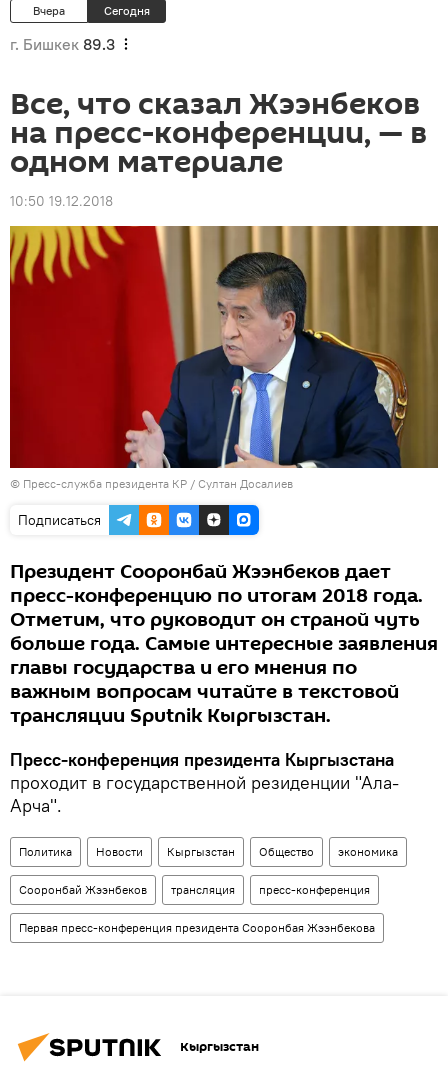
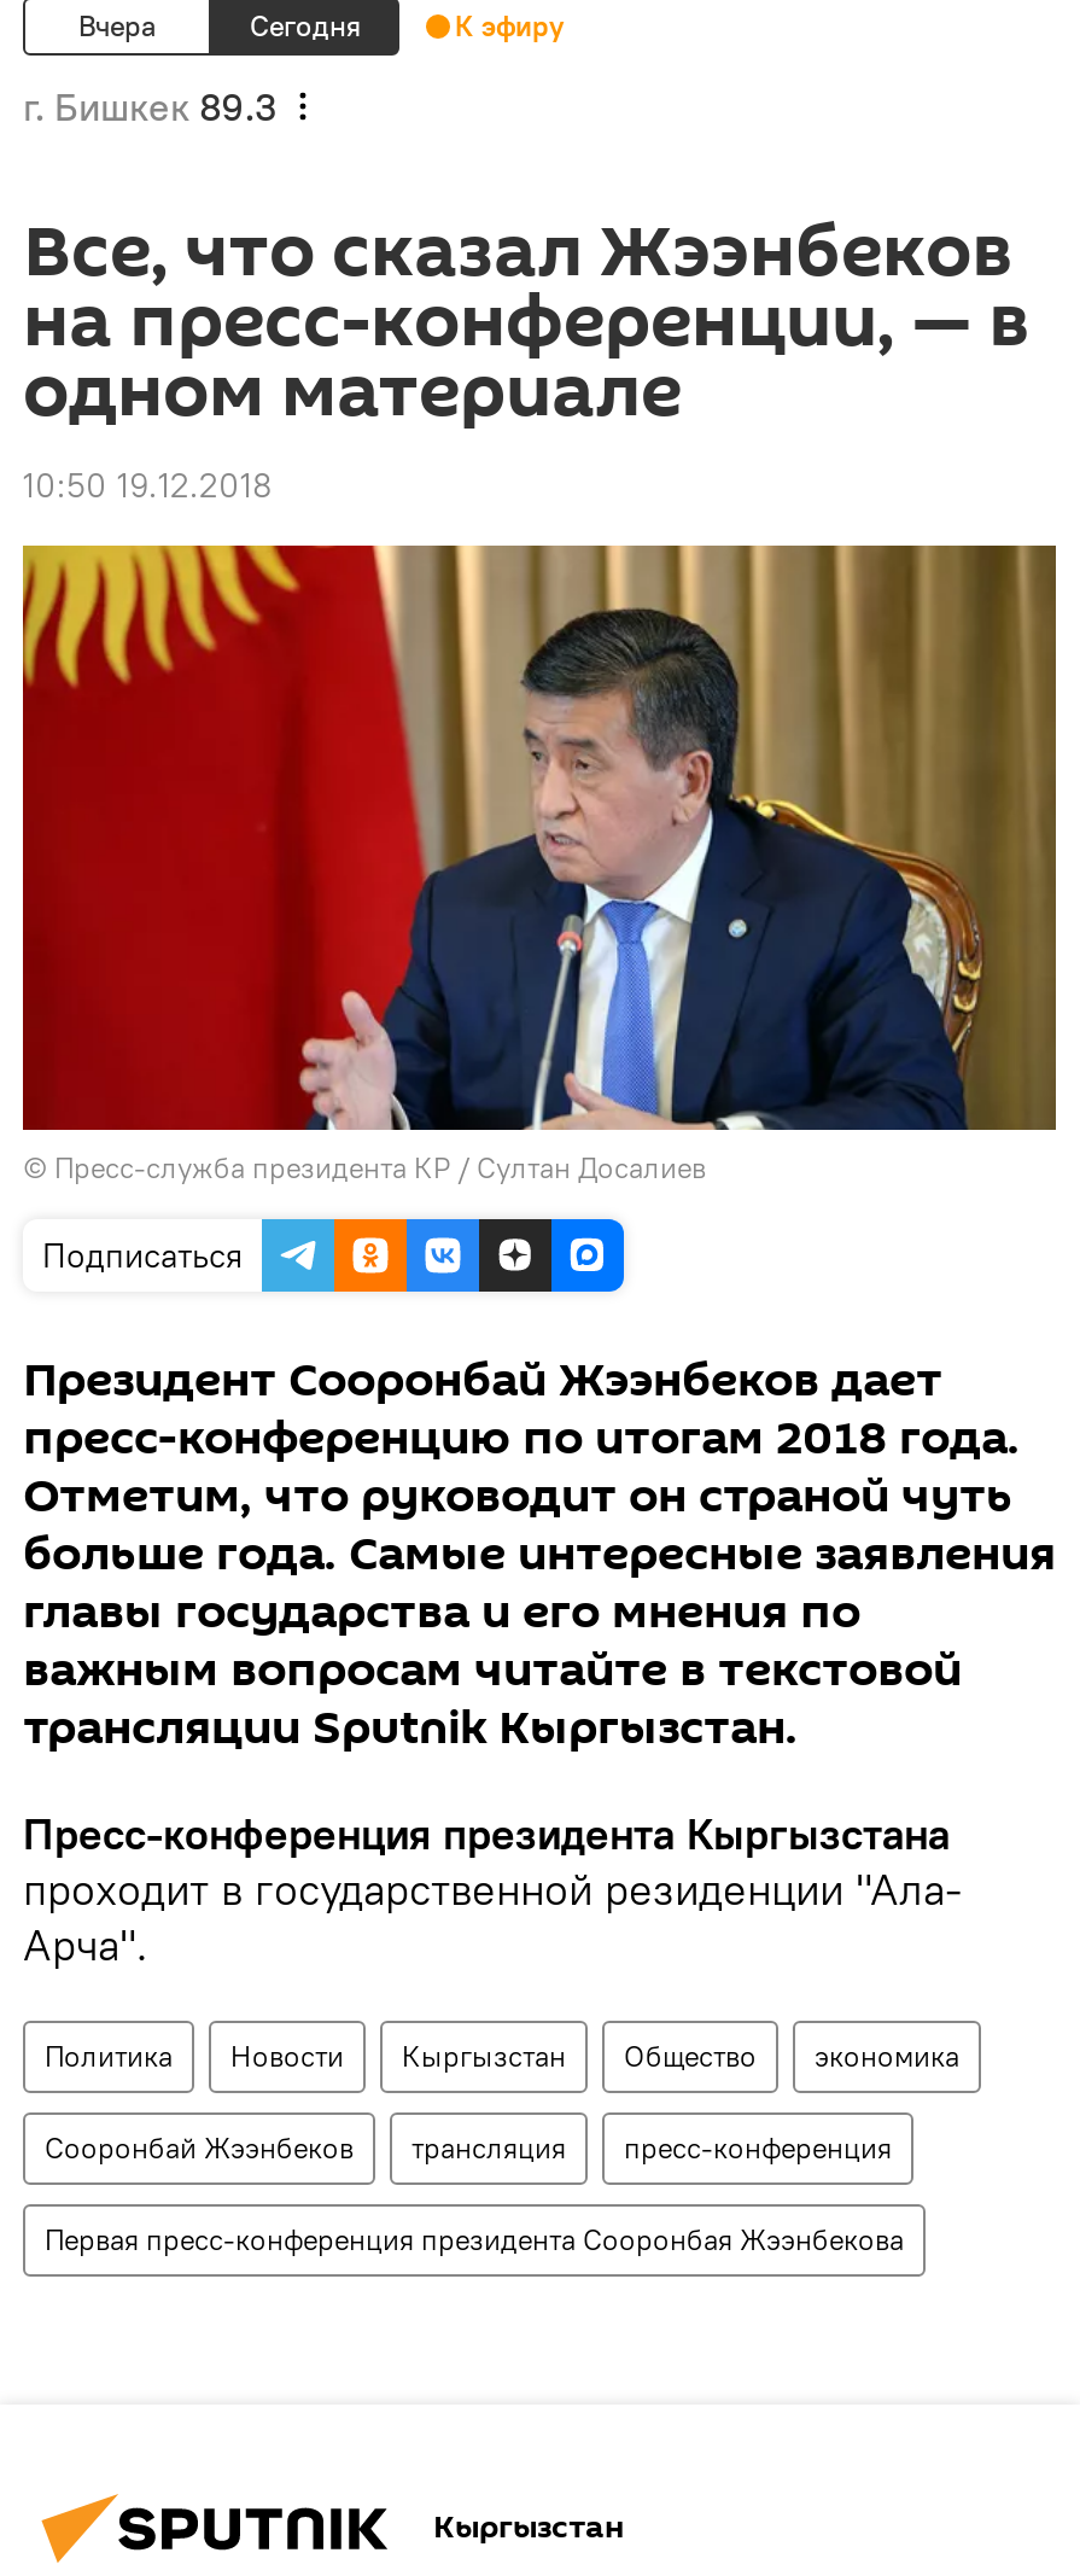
+ К эфиру
